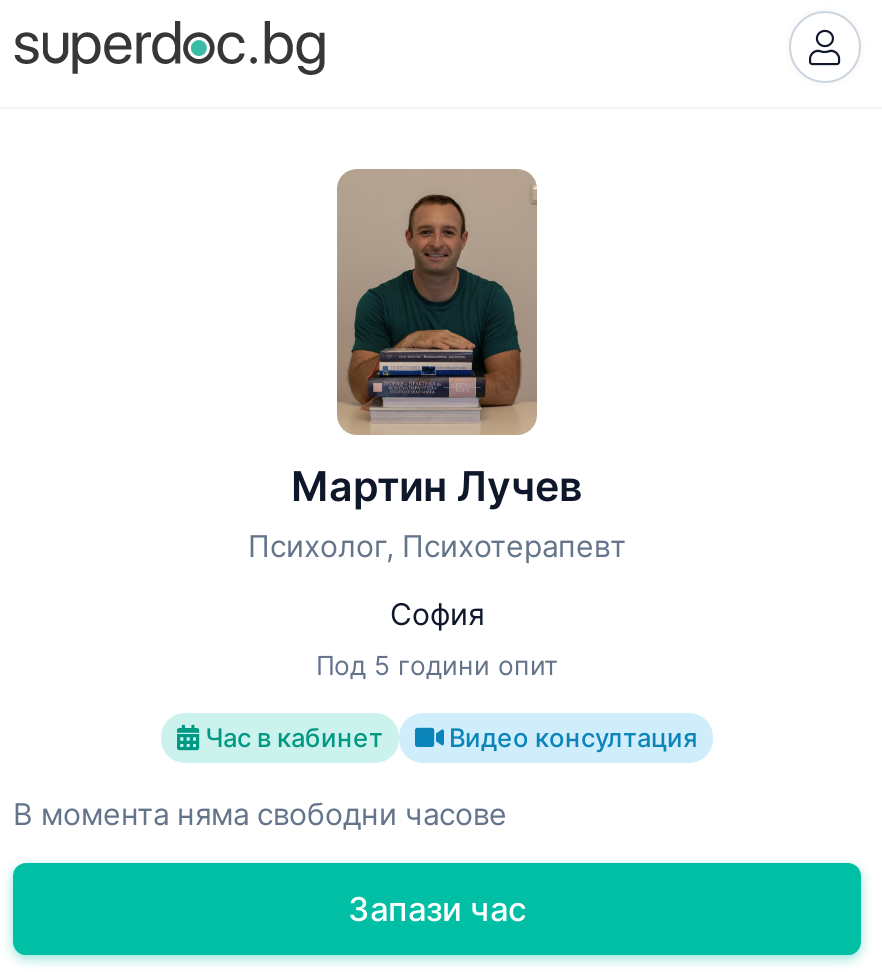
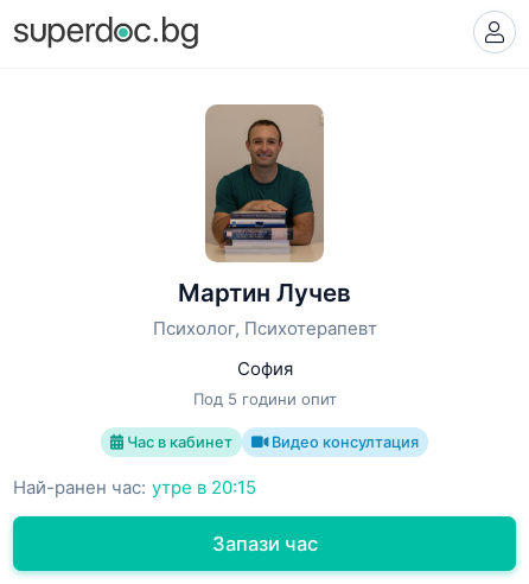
- В момента няма свободни часове
+ Най-ранен час: утре в 20:15
